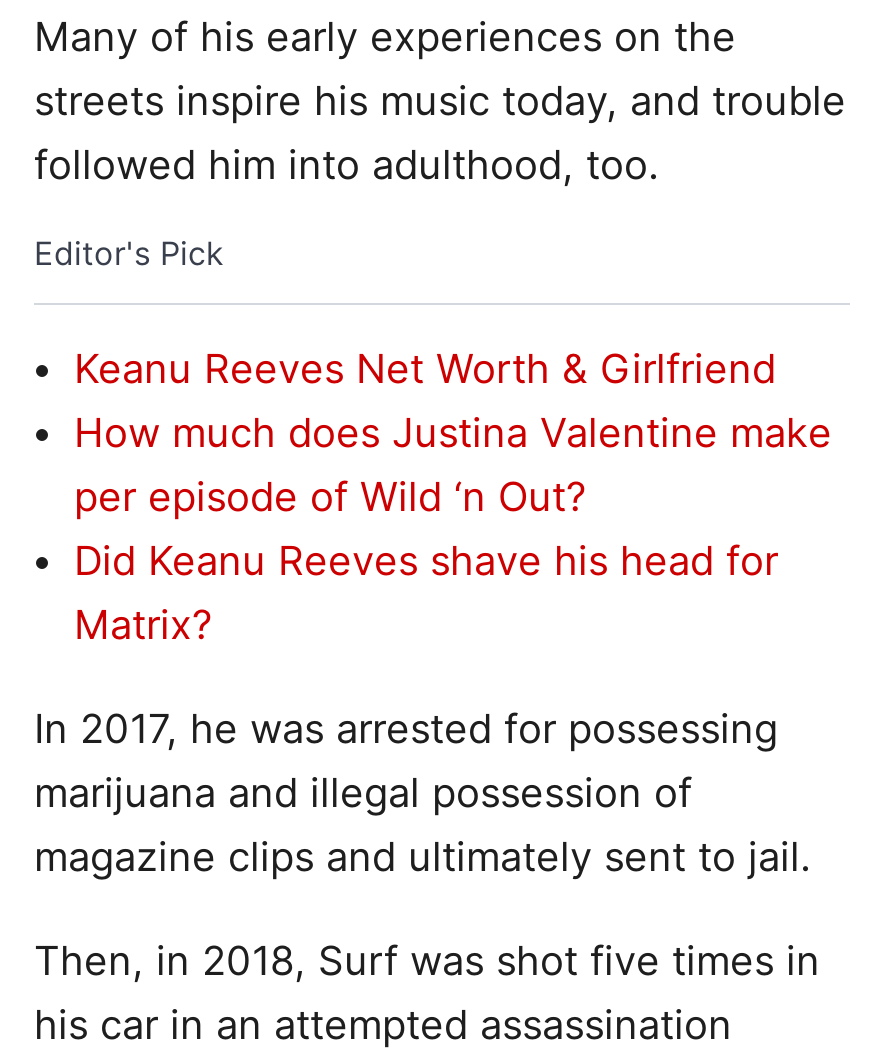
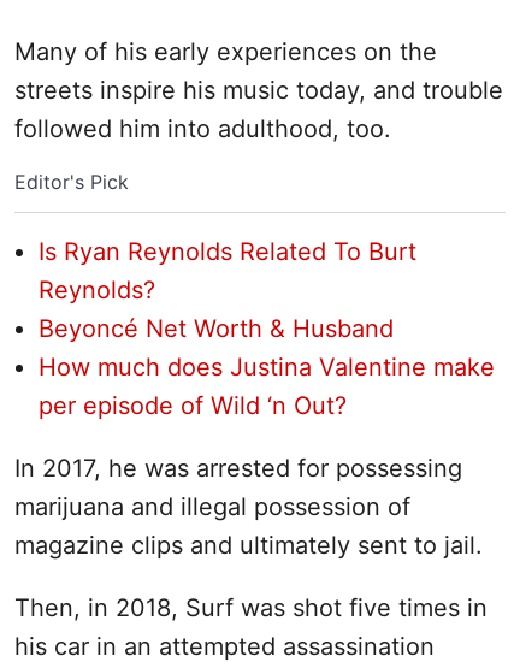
- Keanu Reeves Net Worth & Girlfriend
+ Is Ryan Reynolds Related To Burt
+ Reynolds?
+ Beyoncé Net Worth & Husband

moved down: How much does Justina Valentine make | per episode of Wild ‘n Out?

- Did Keanu Reeves shave his head for
- Matrix?
